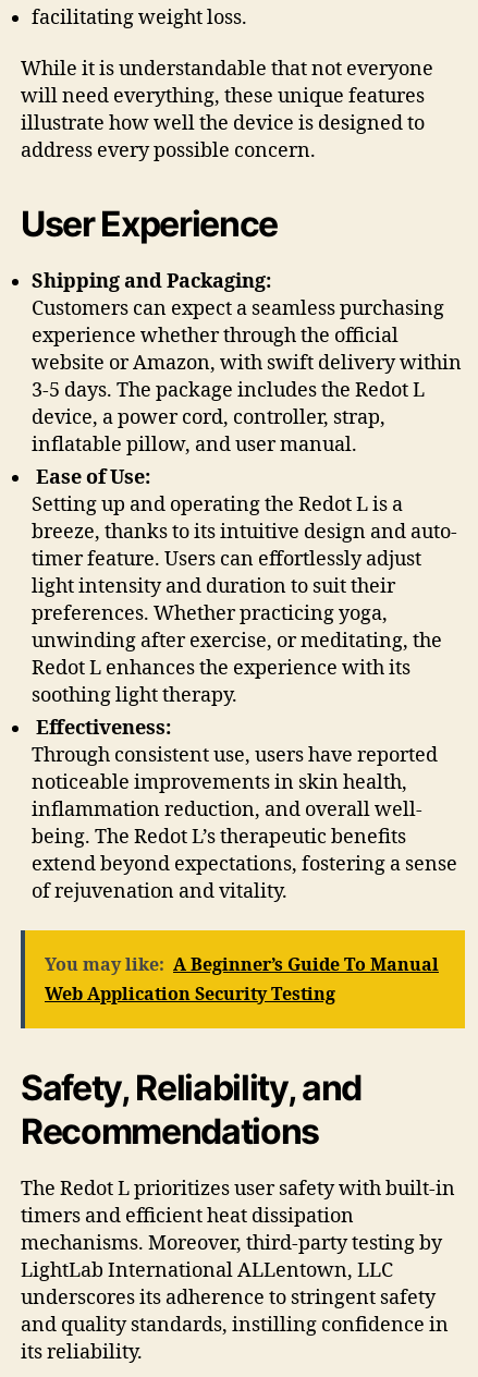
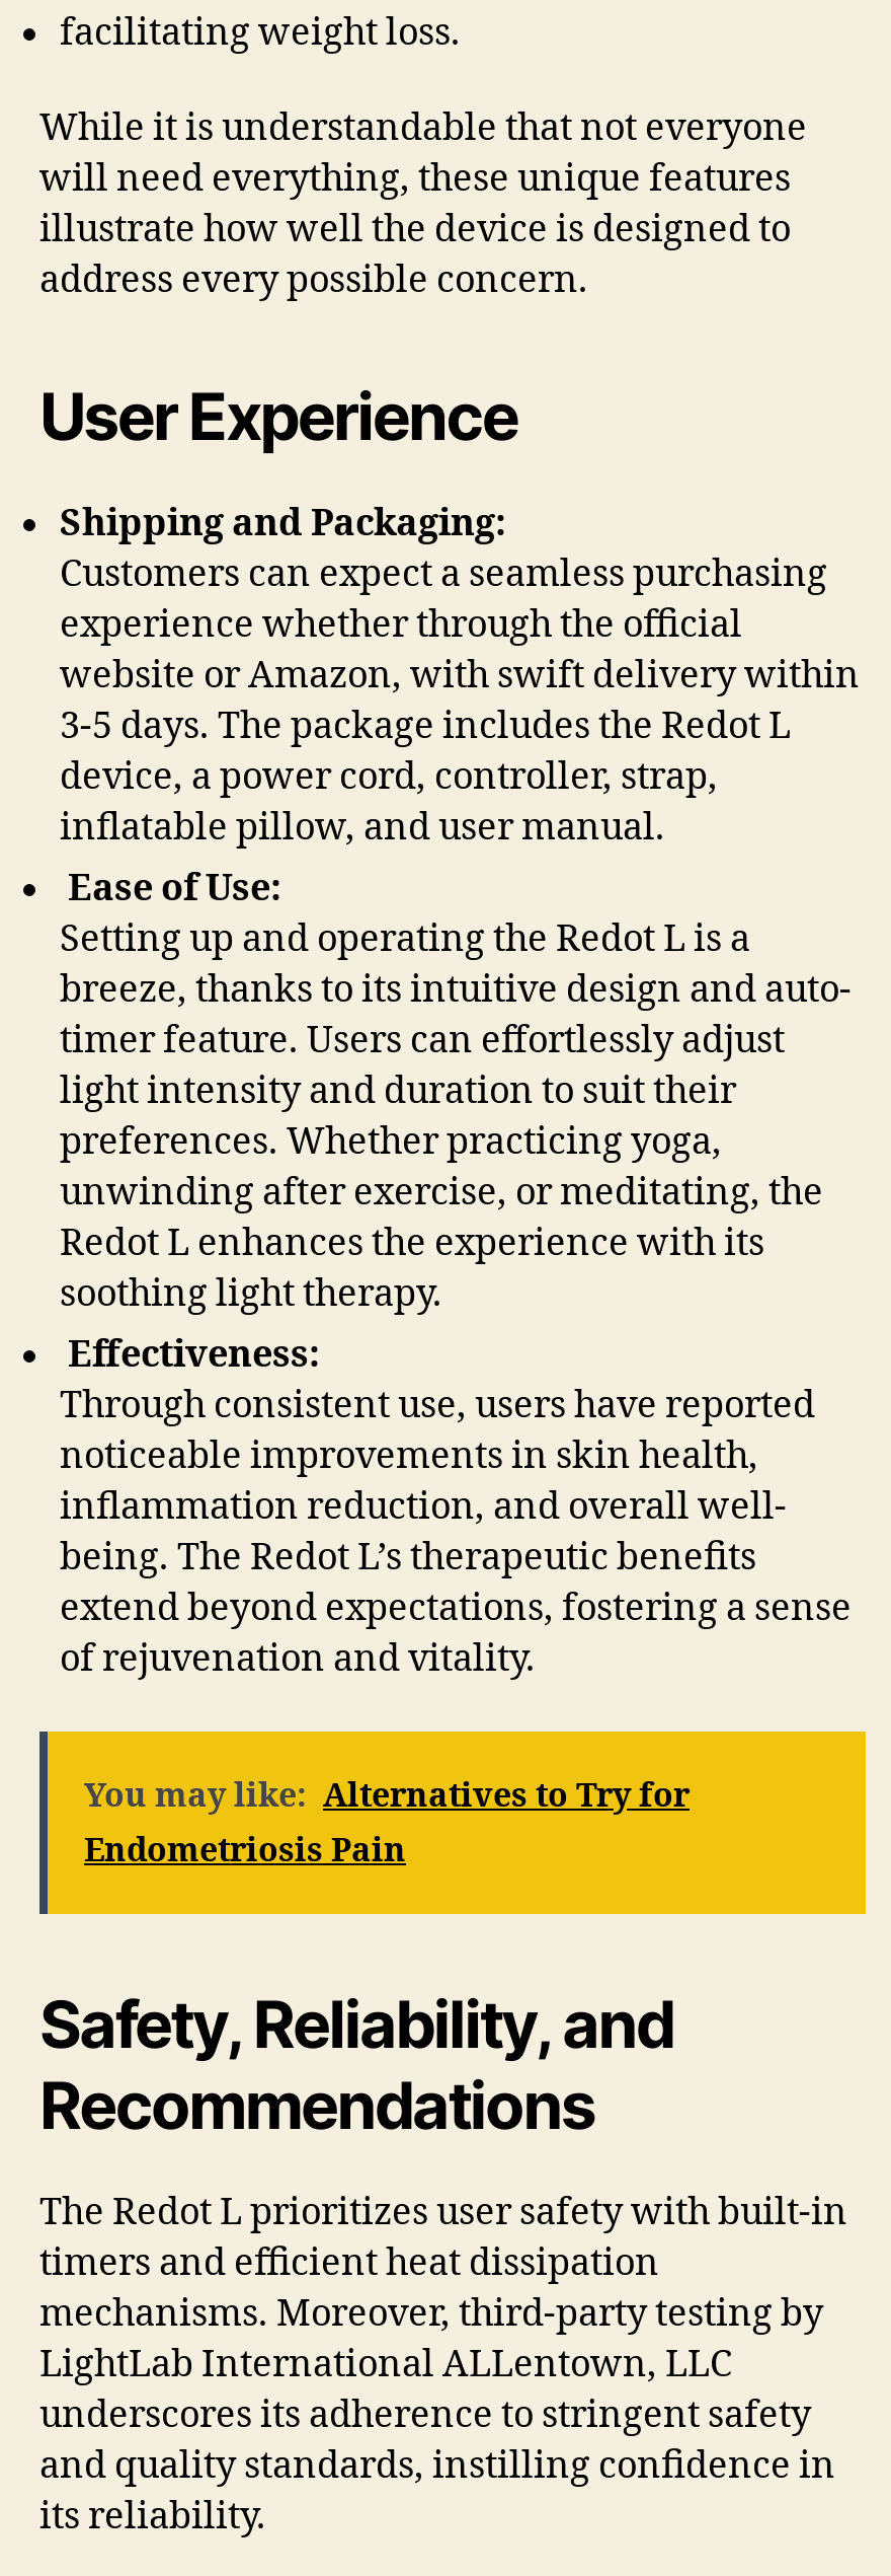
- You may like: A Beginner’s Guide To Manual
- Web Application Security Testing
+ You may like: Alternatives to Try for
+ Endometriosis Pain
